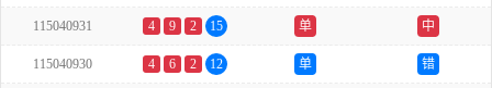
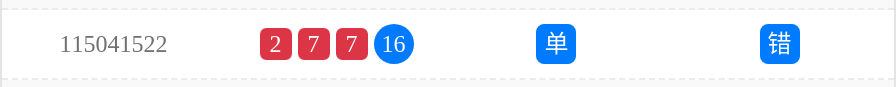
- 115040931
- 4
- 9
+ 115041522

- 15
- 单
- 中
- 115040930
- 4
- 6
- 2
- 12
+ 7
+ 7
+ 16
